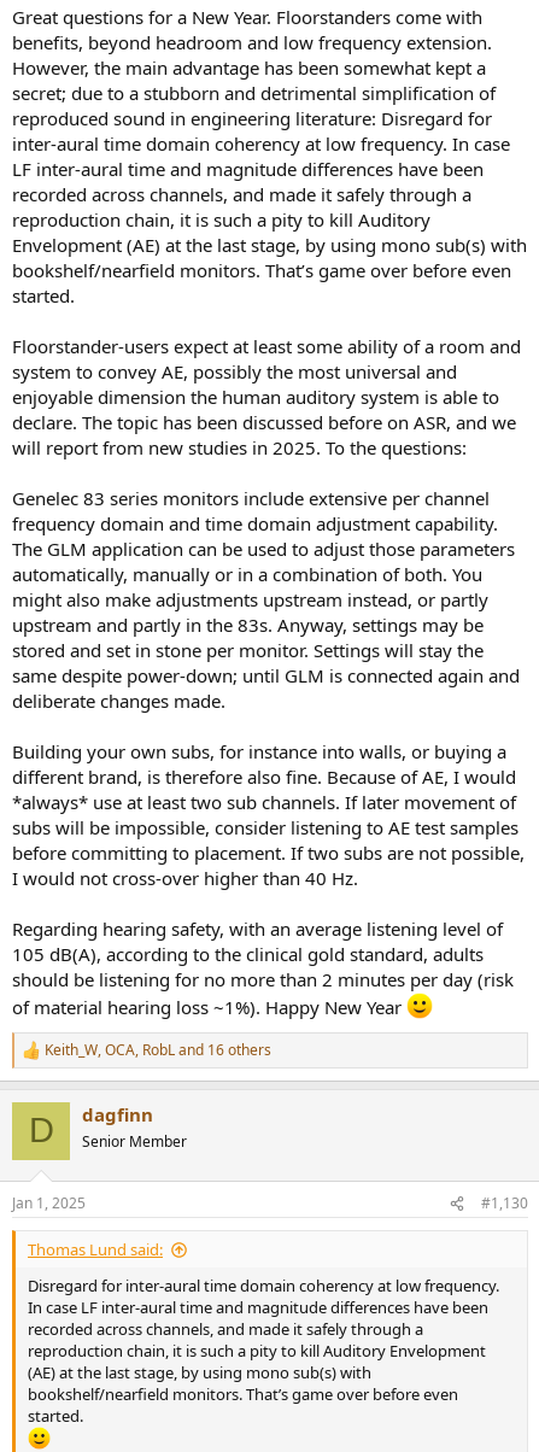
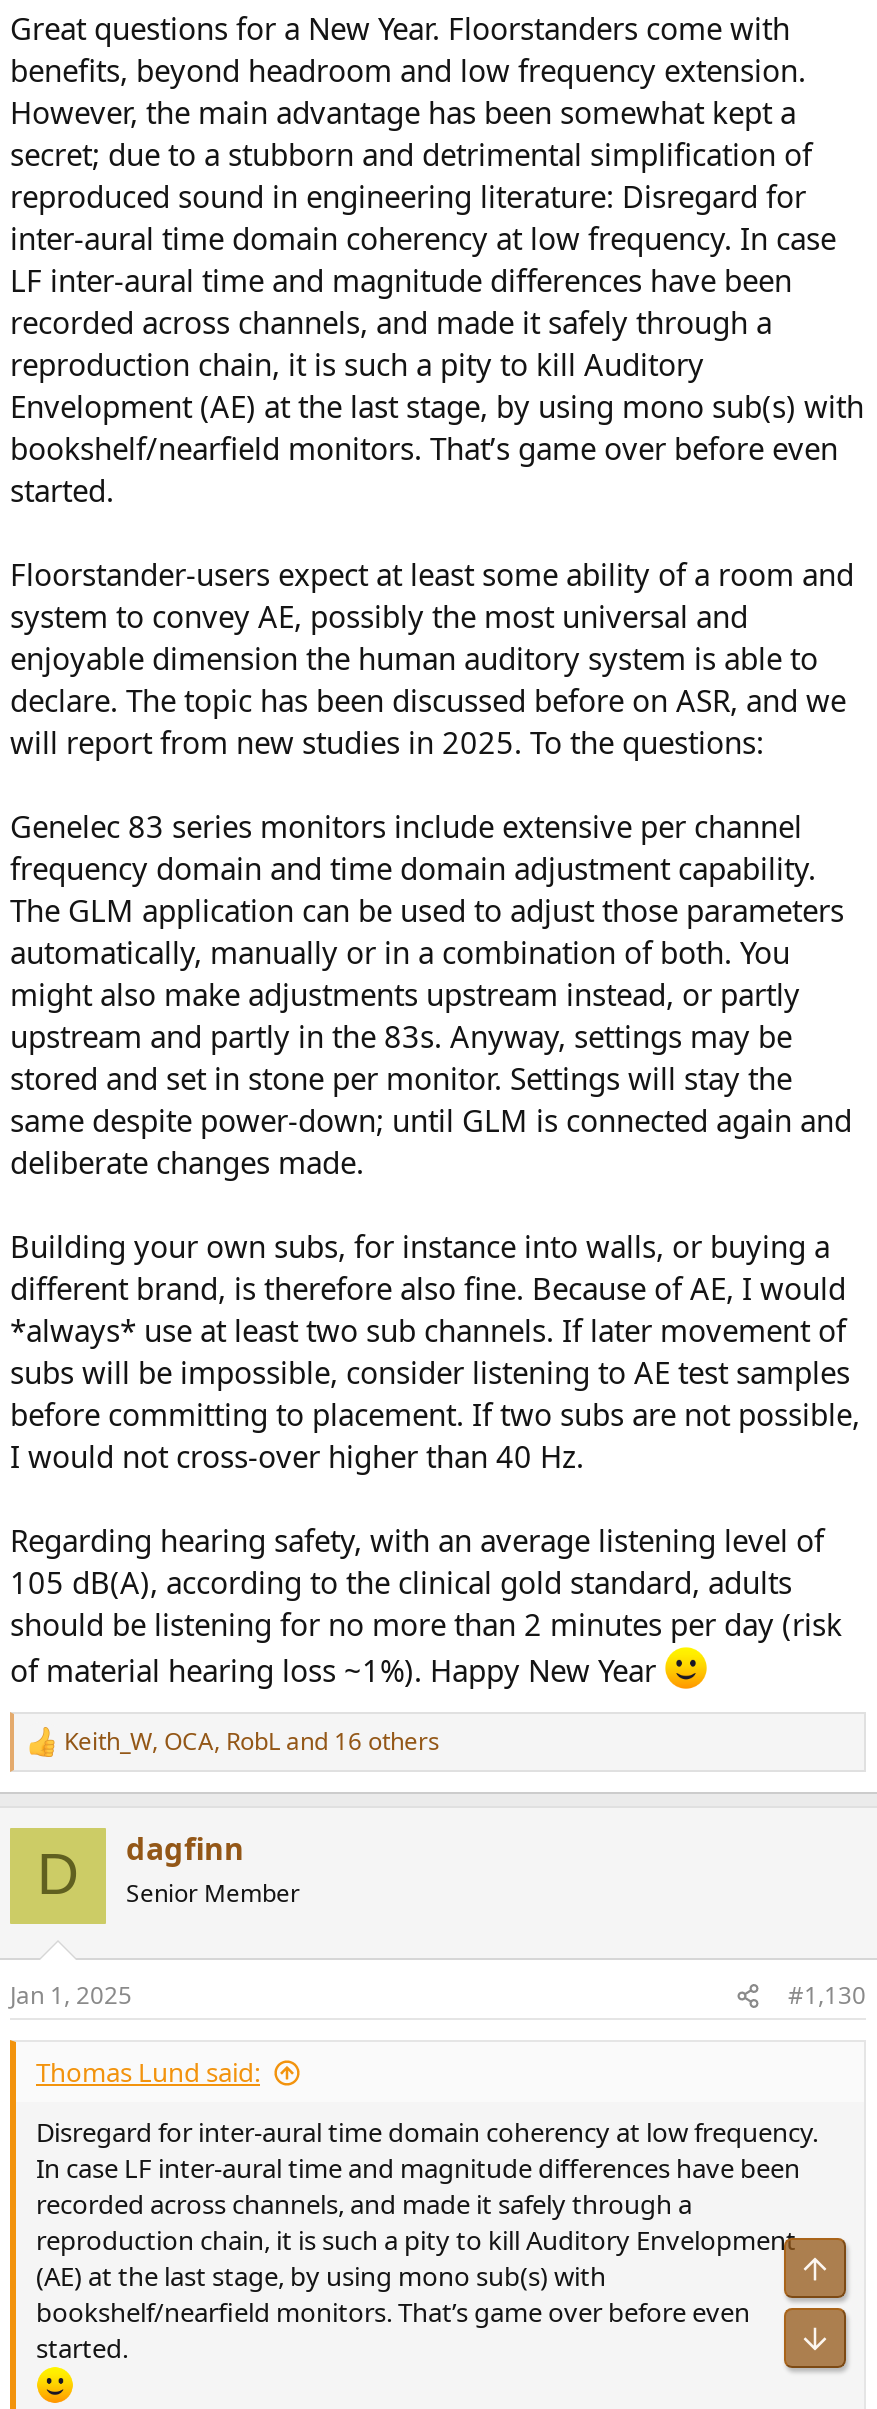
+ [image]
